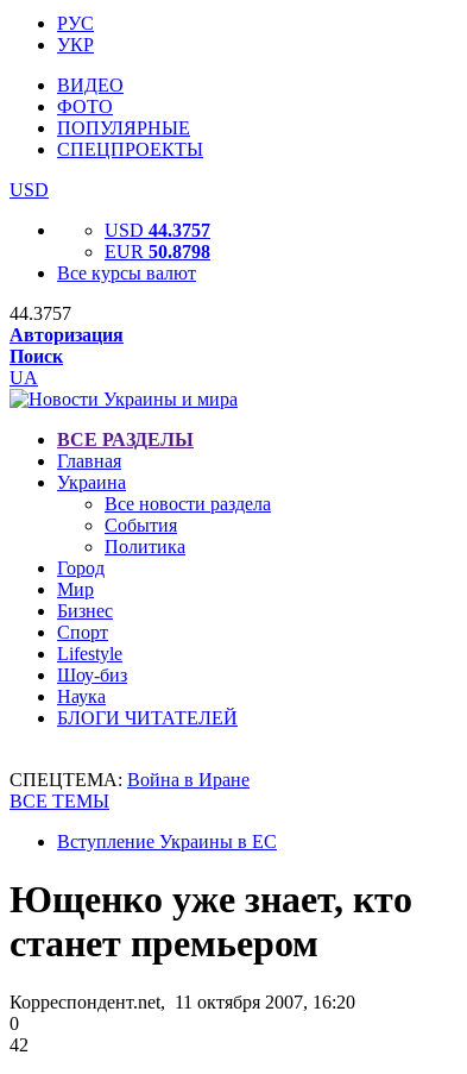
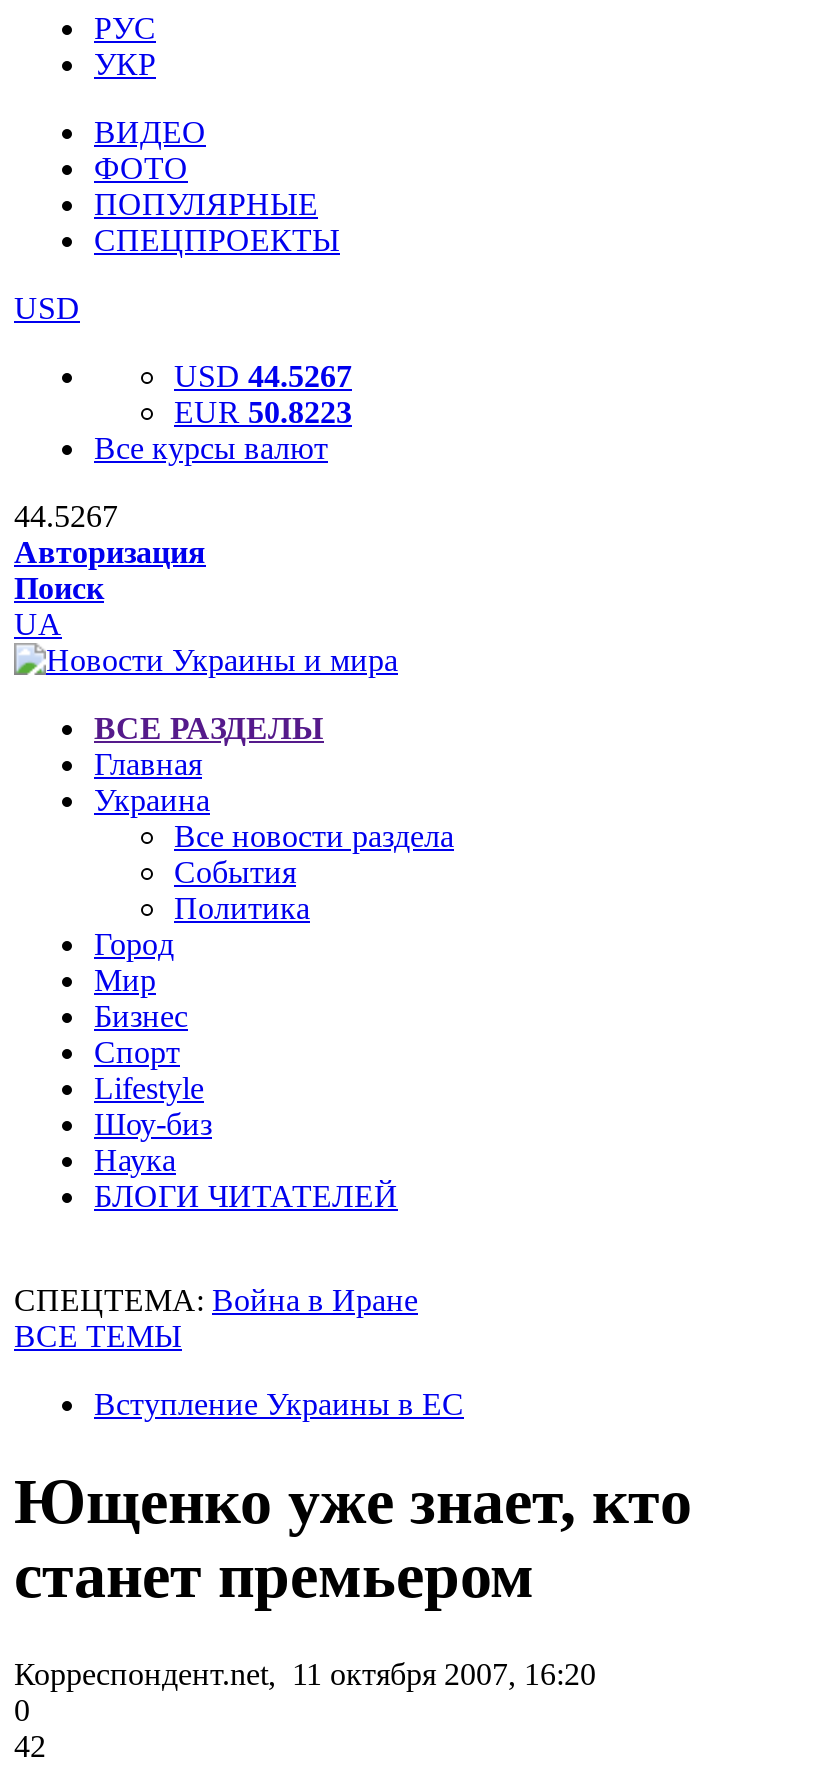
- USD 44.3757
+ USD 44.5267

- EUR 50.8798
+ EUR 50.8223

- 44.3757
+ 44.5267
